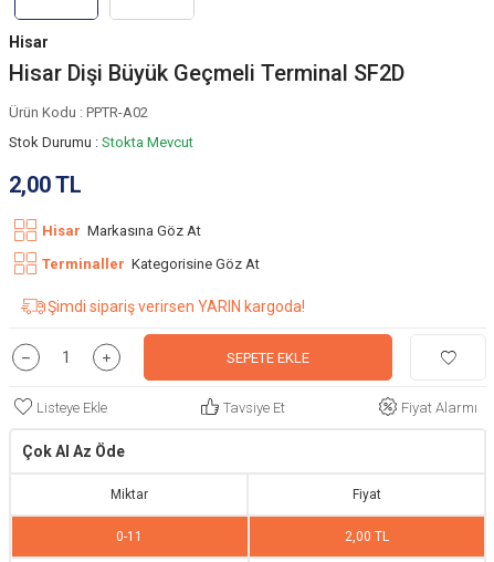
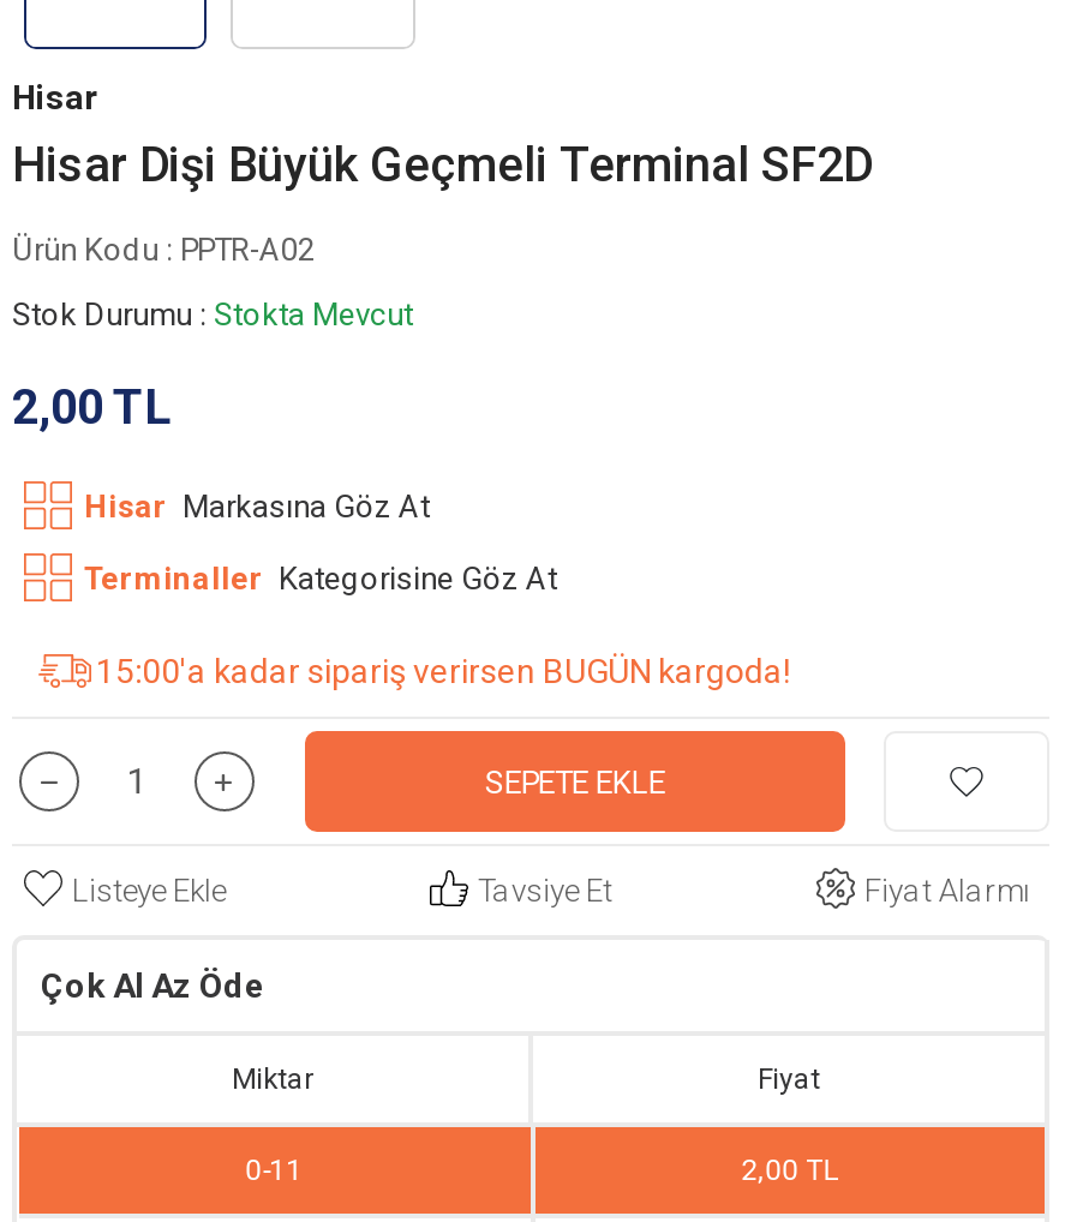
- Şimdi sipariş verirsen YARIN kargoda!
+ 15:00'a kadar sipariş verirsen BUGÜN kargoda!
